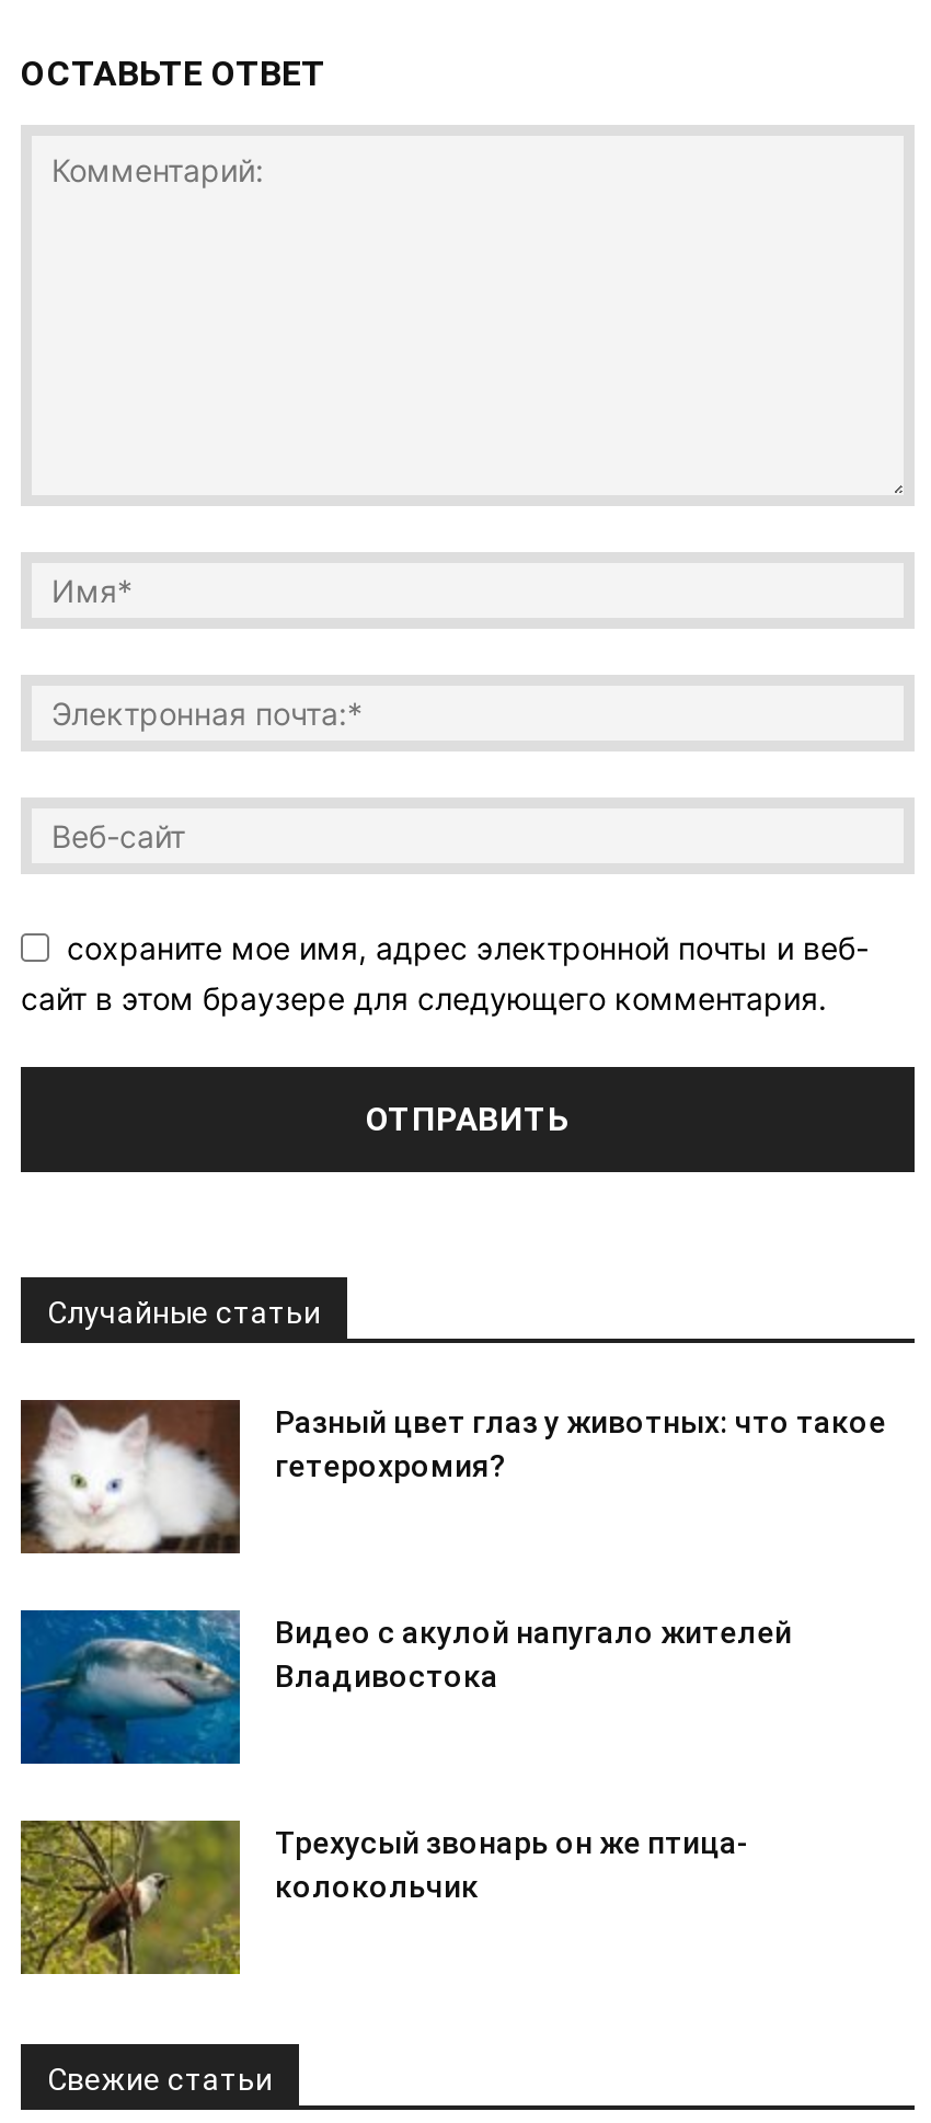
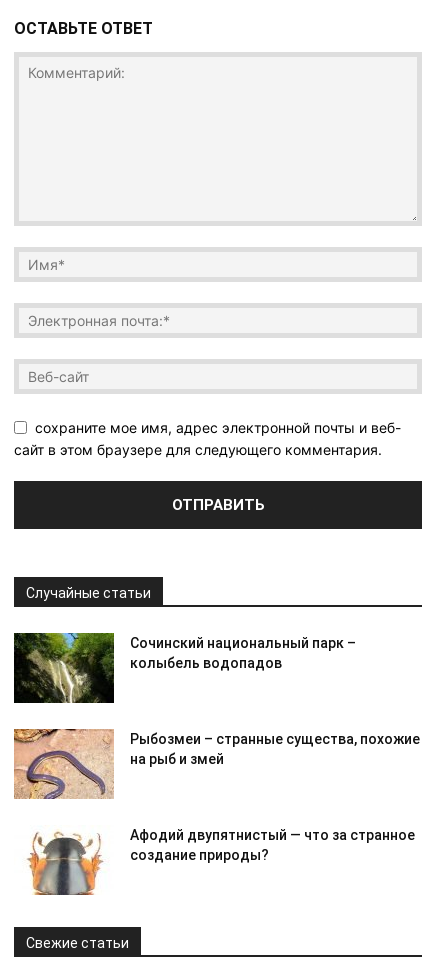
- [image]
- Разный цвет глаз у животных: что такое
- гетерохромия?
+ [image]
+ Сочинский национальный парк –
+ колыбель водопадов

- [image]
- Видео с акулой напугало жителей
- Владивостока
+ [image]
+ Рыбозмеи – странные существа, похожие
+ на рыб и змей

- [image]
- Трехусый звонарь он же птица-
- колокольчик
+ [image]
+ Афодий двупятнистый — что за странное
+ создание природы?
